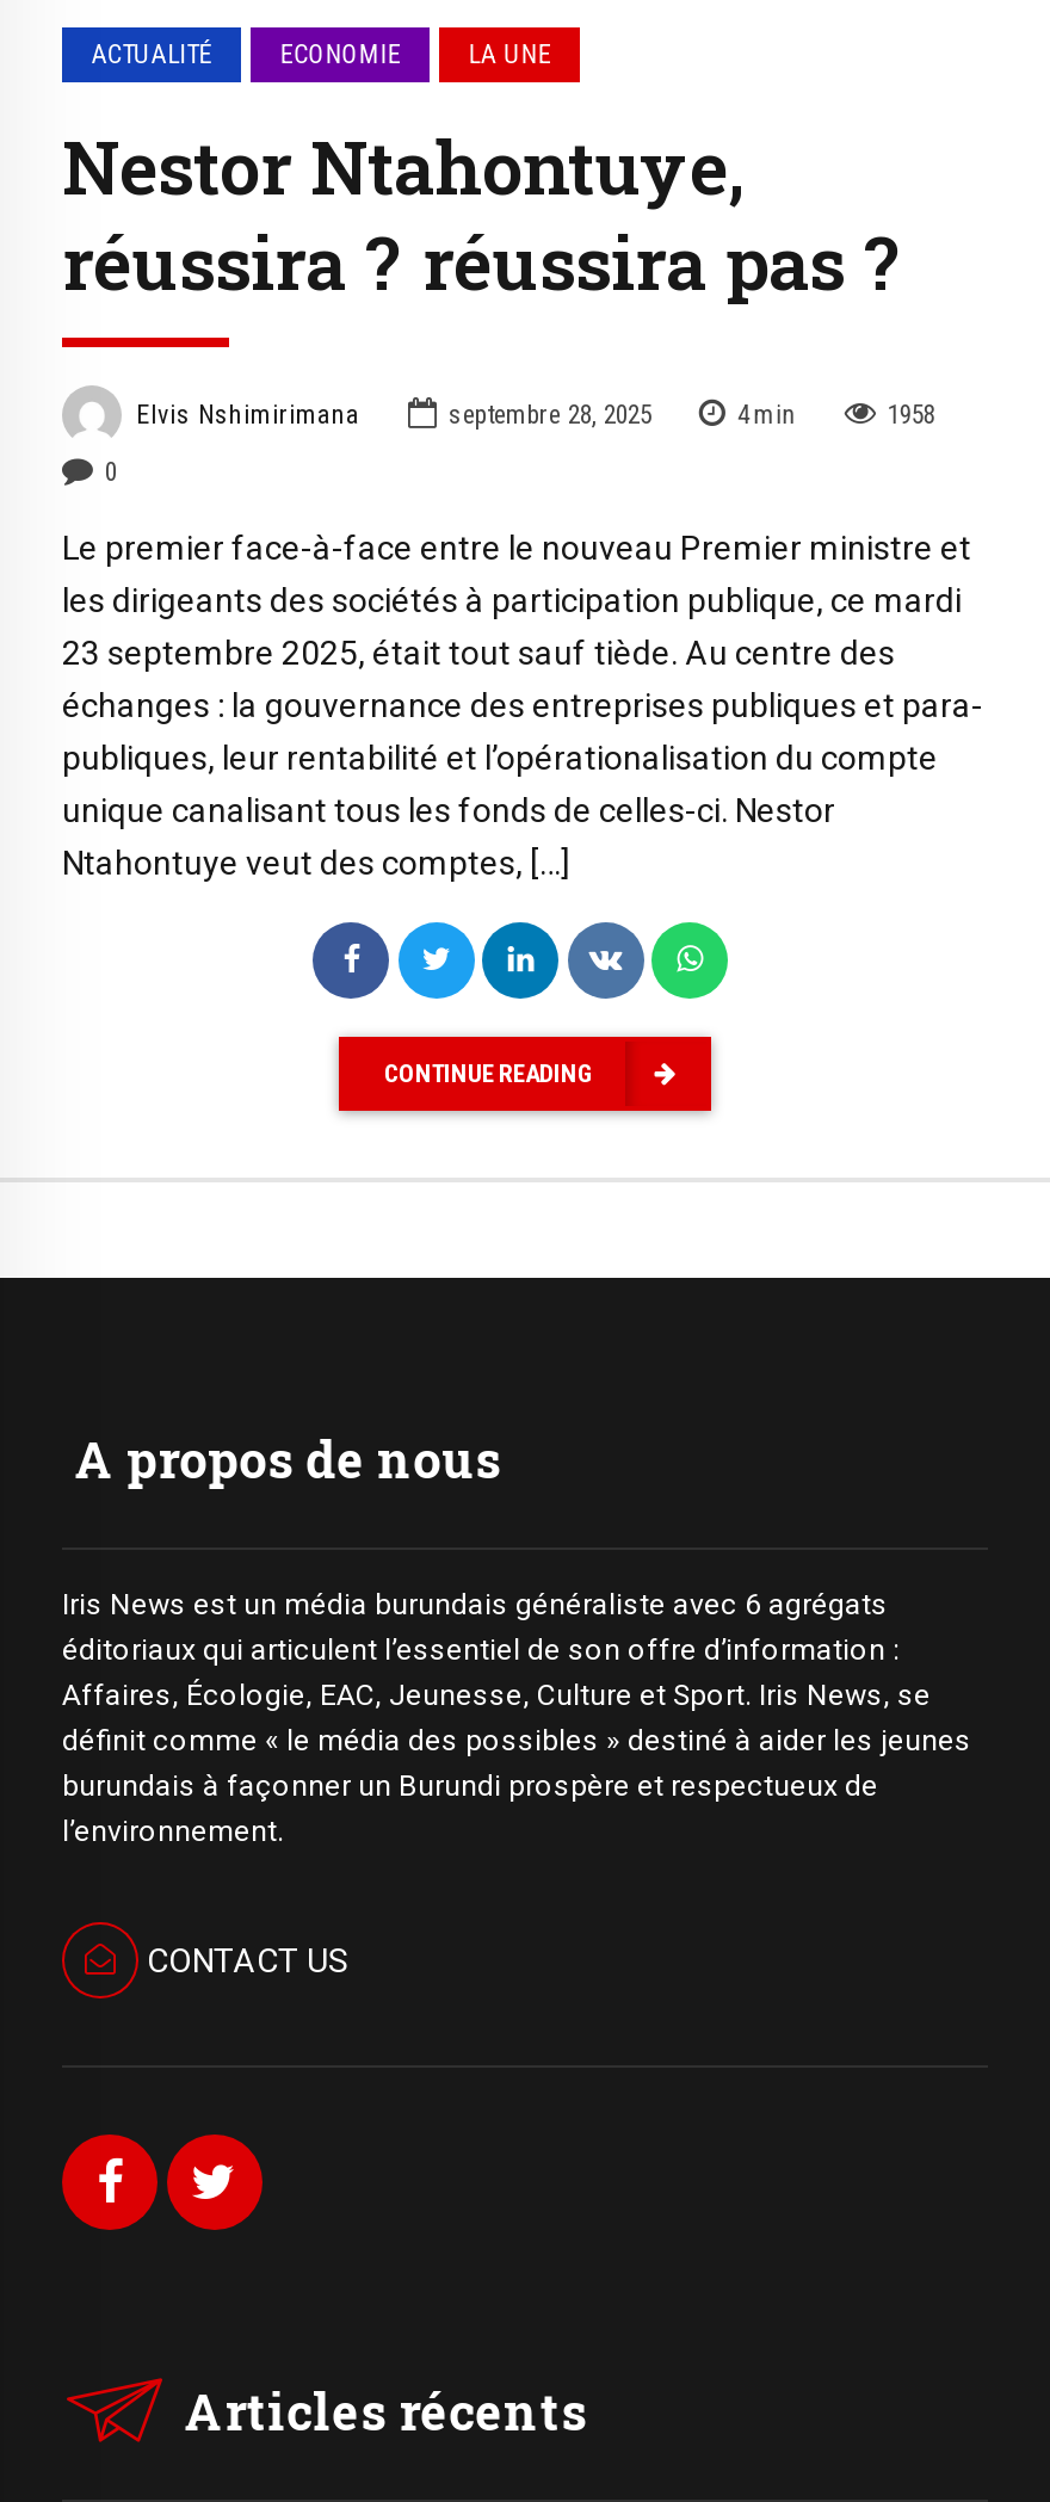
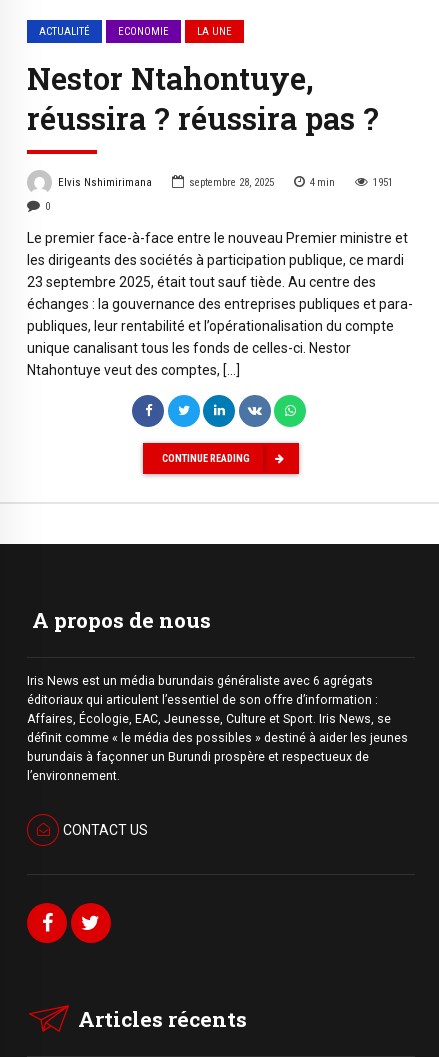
- 1958
+ 1951
